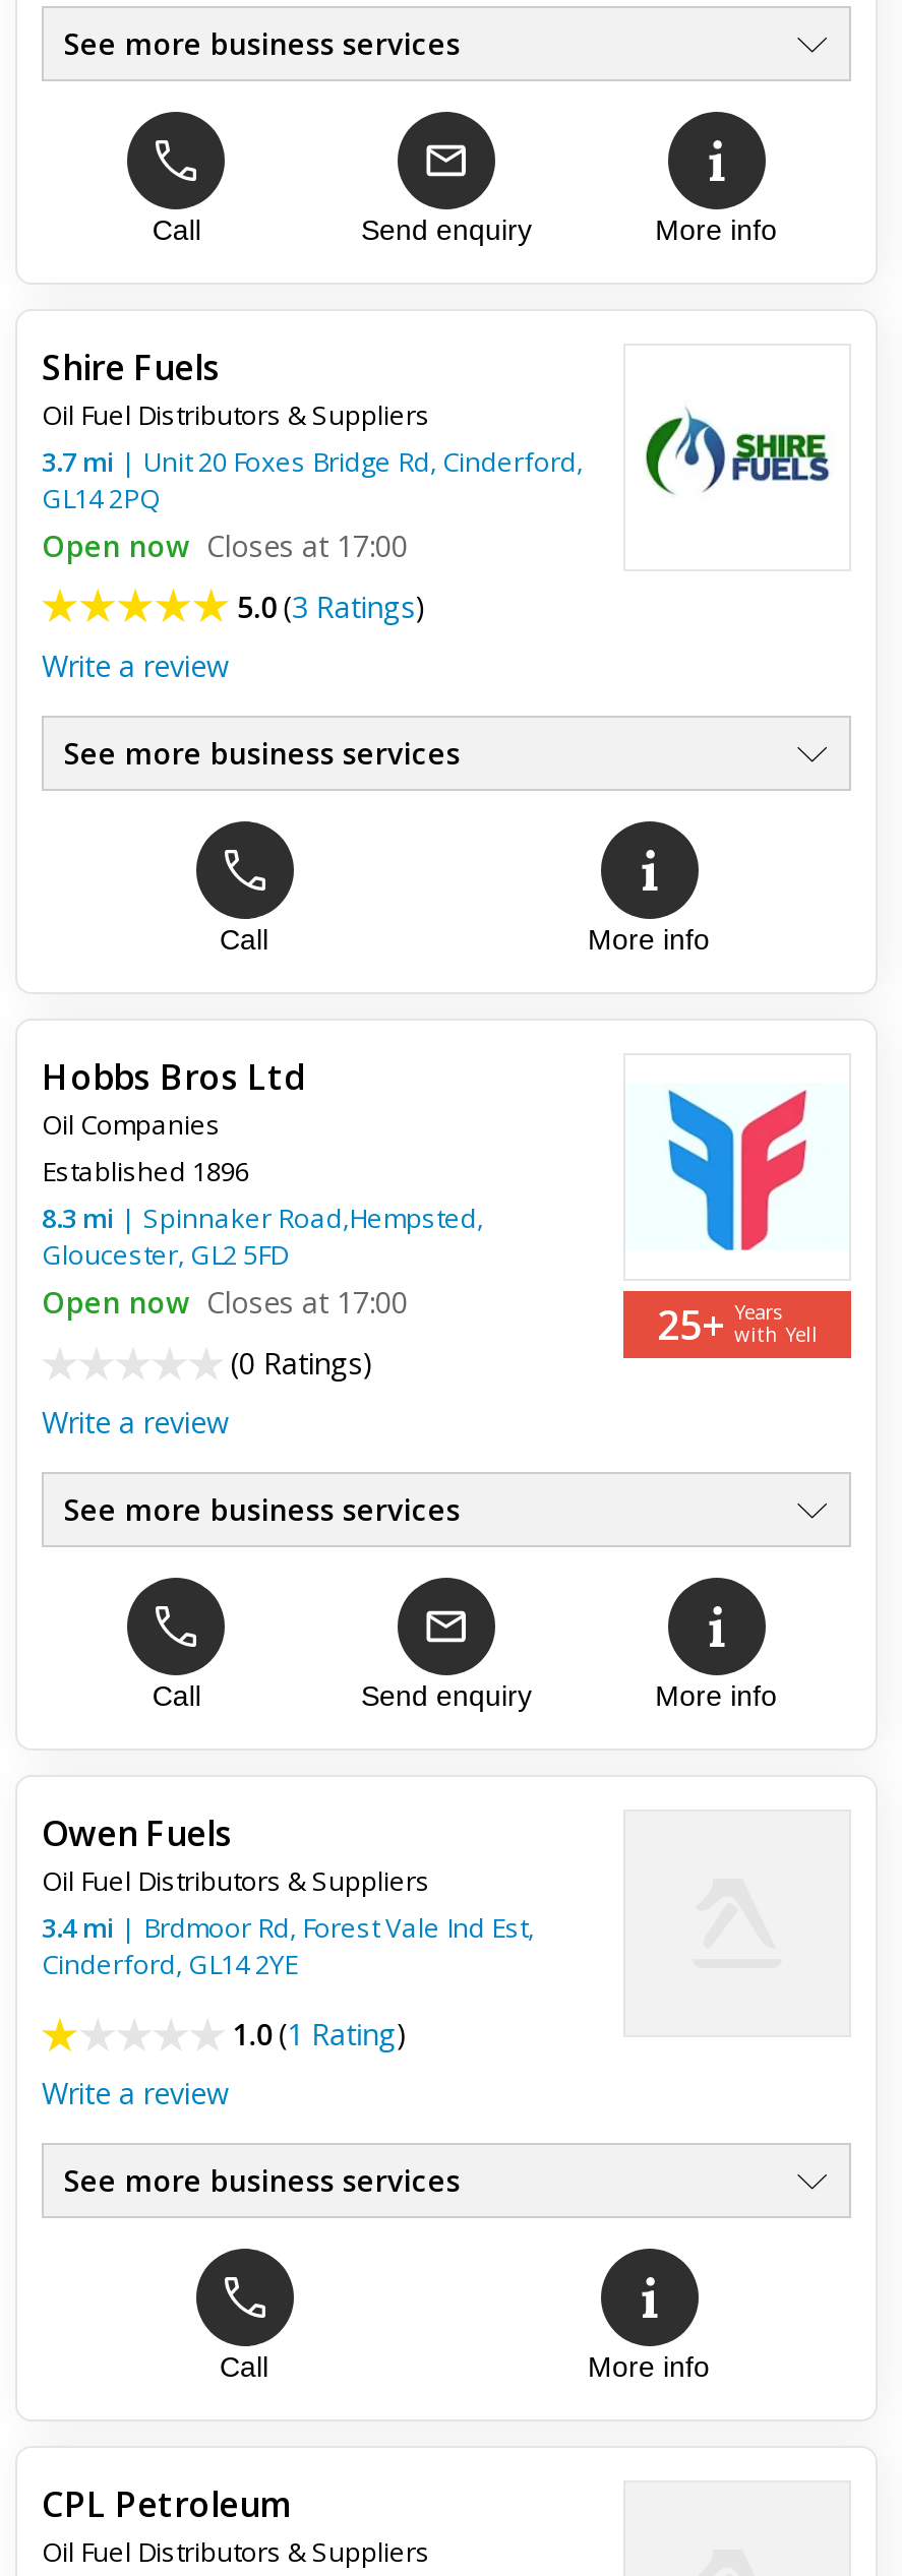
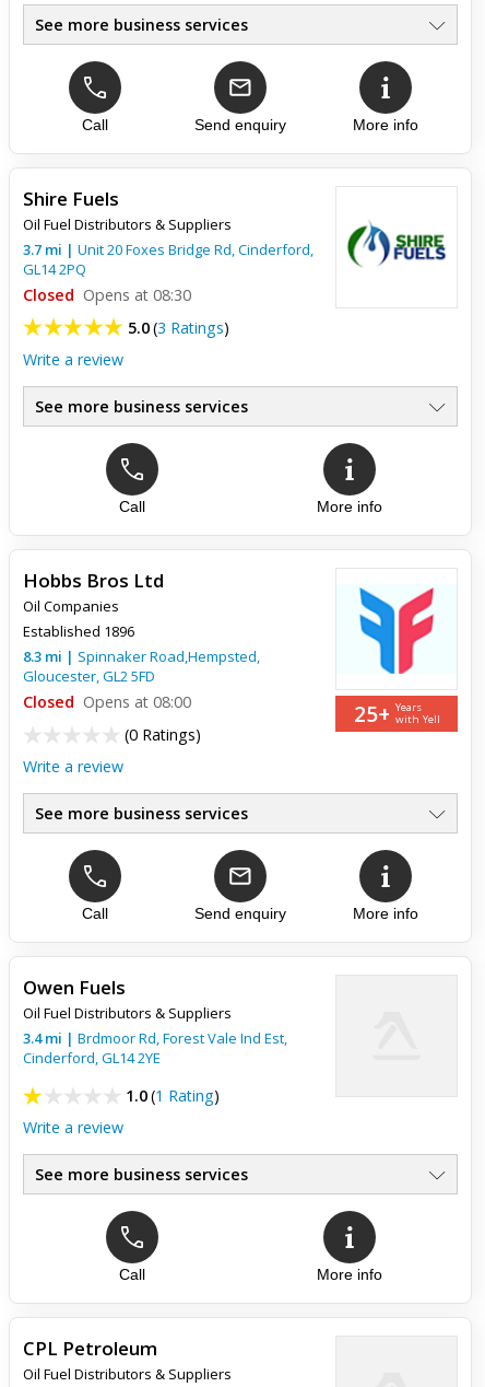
- Open now Closes at 17:00
+ Closed Opens at 08:30

- Open now Closes at 17:00
+ Closed Opens at 08:00
